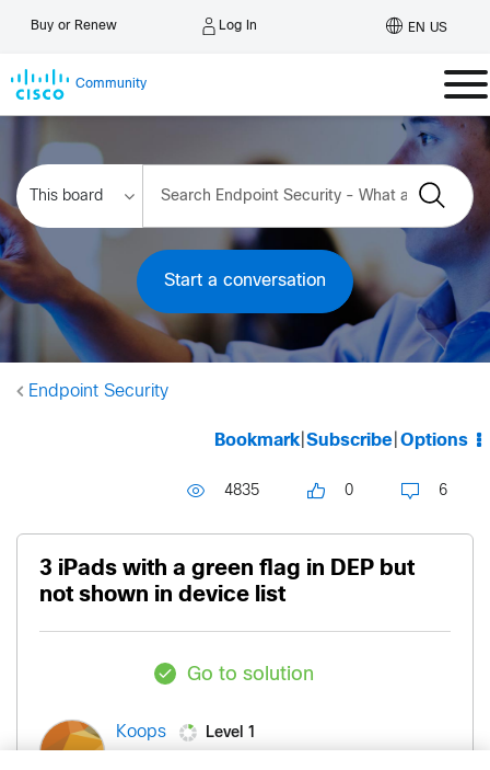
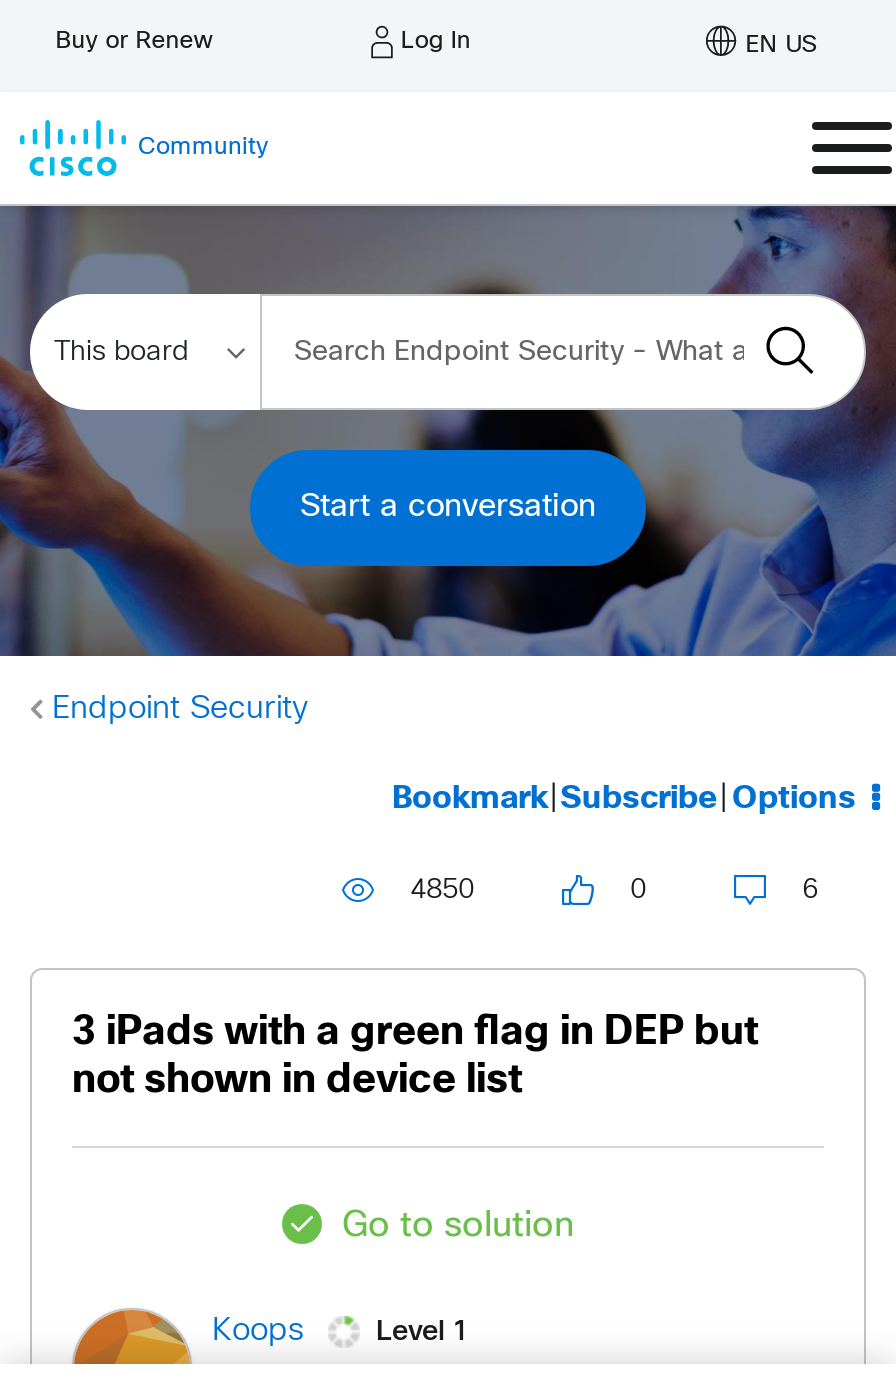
- 4835
+ 4850
